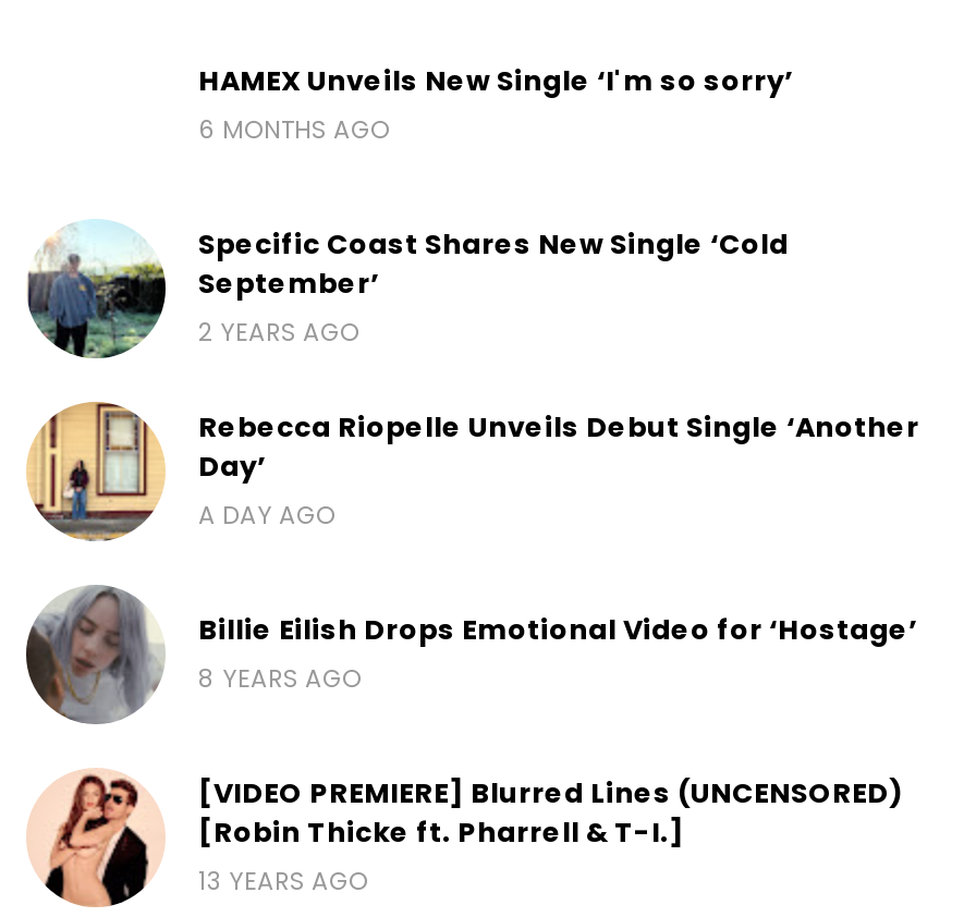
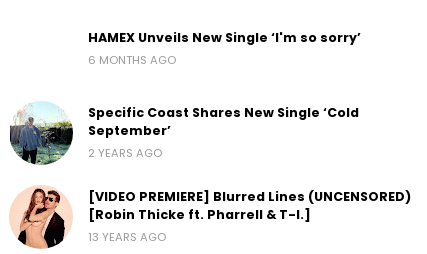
- [image]
- Rebecca Riopelle Unveils Debut Single ‘Another
- Day’
- A DAY AGO
- Billie Eilish Drops Emotional Video for ‘Hostage’
- 8 YEARS AGO

- [image]
